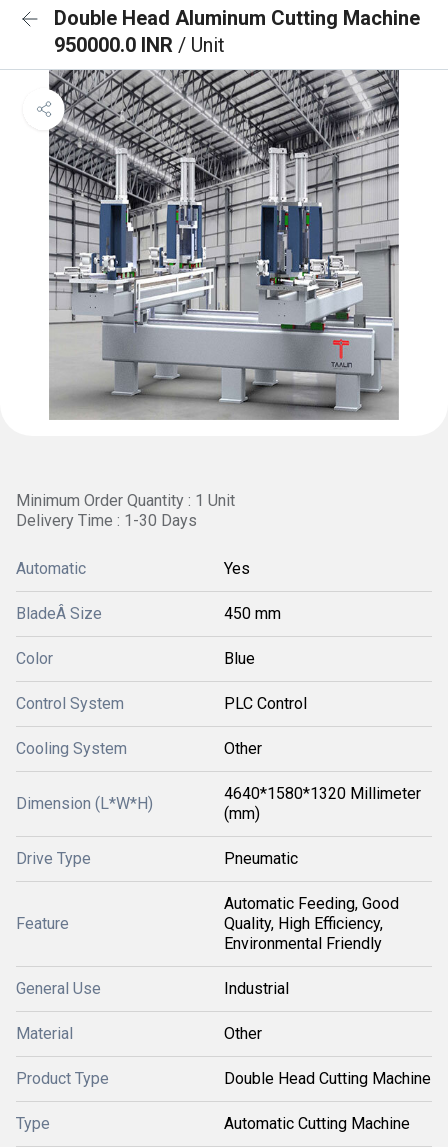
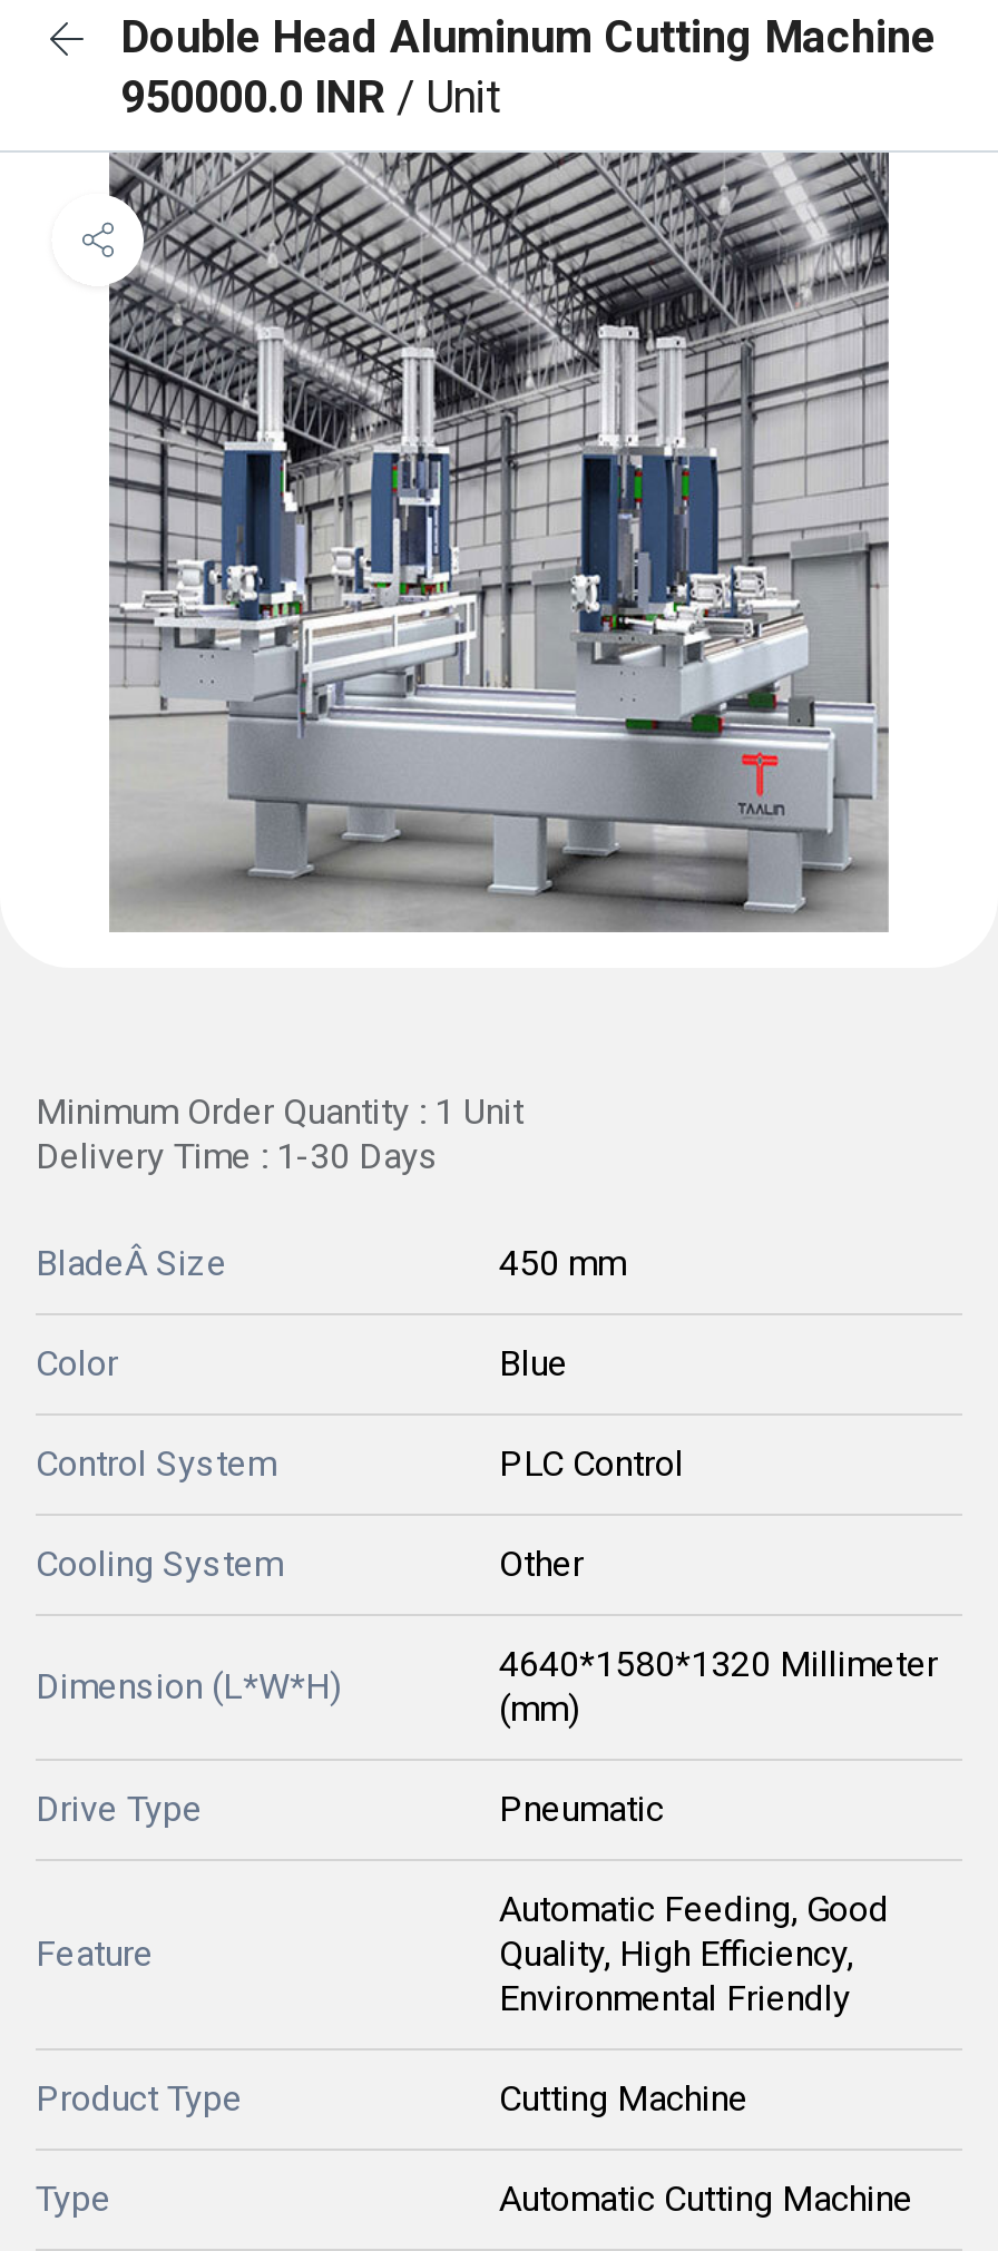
- Automatic
- Yes

- General Use
- Industrial
- Material
- Other

- Double Head Cutting Machine
+ Cutting Machine
